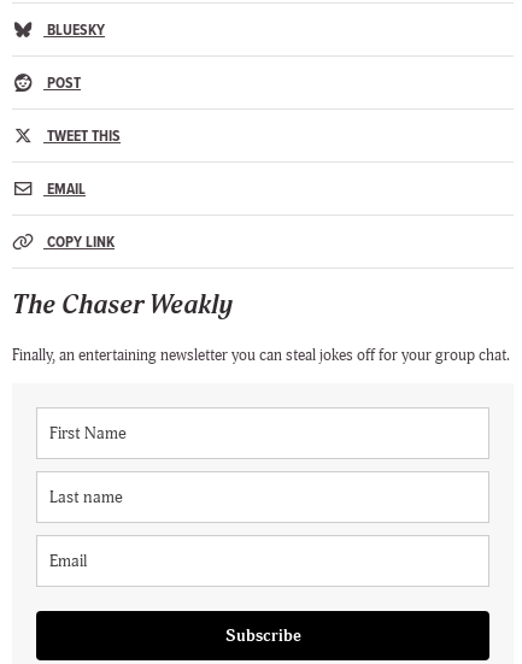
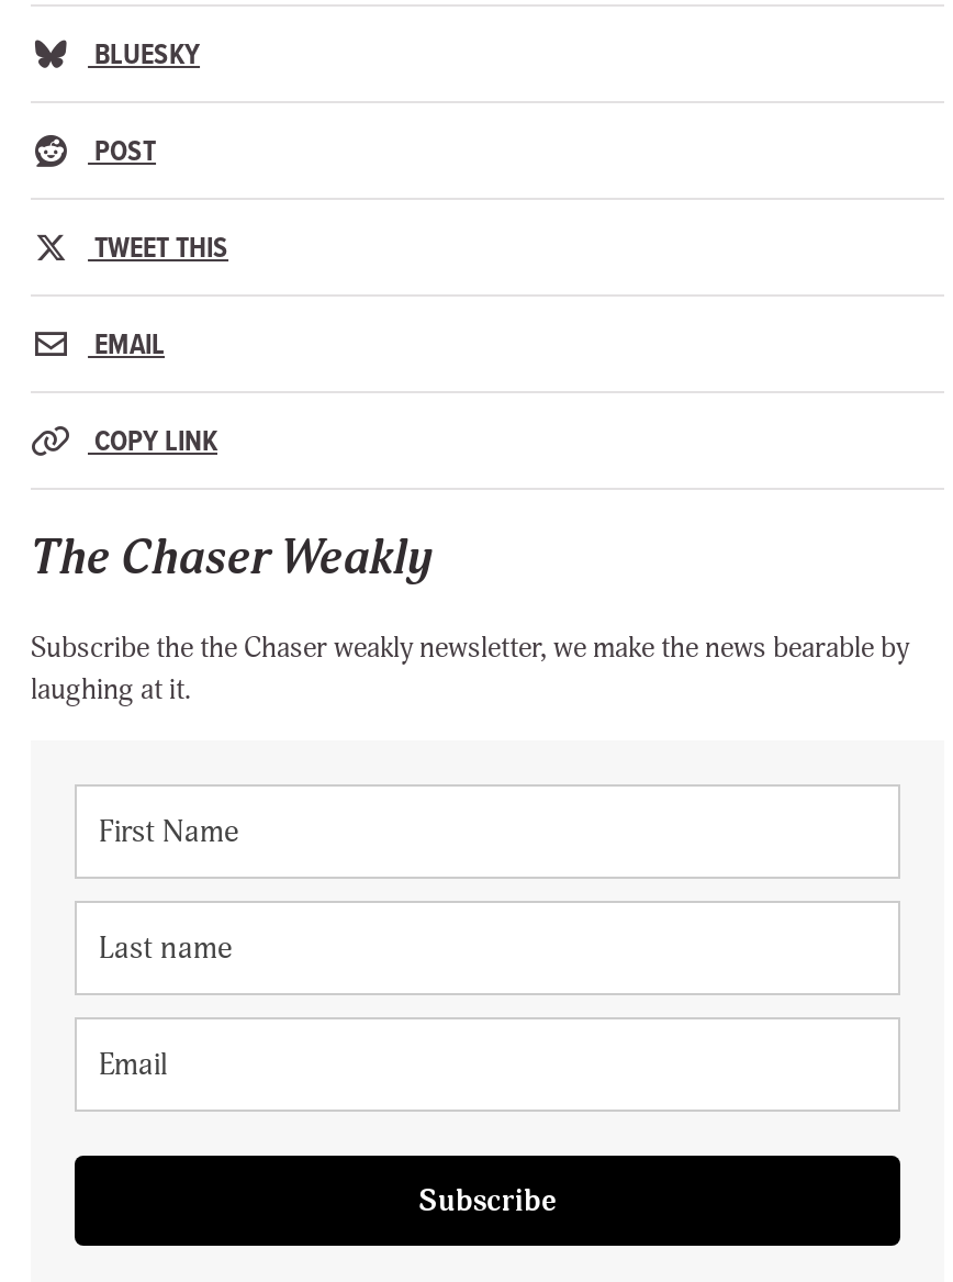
- Finally, an entertaining newsletter you can steal jokes off for your group chat.
+ Subscribe the the Chaser weakly newsletter, we make the news bearable by
+ laughing at it.
